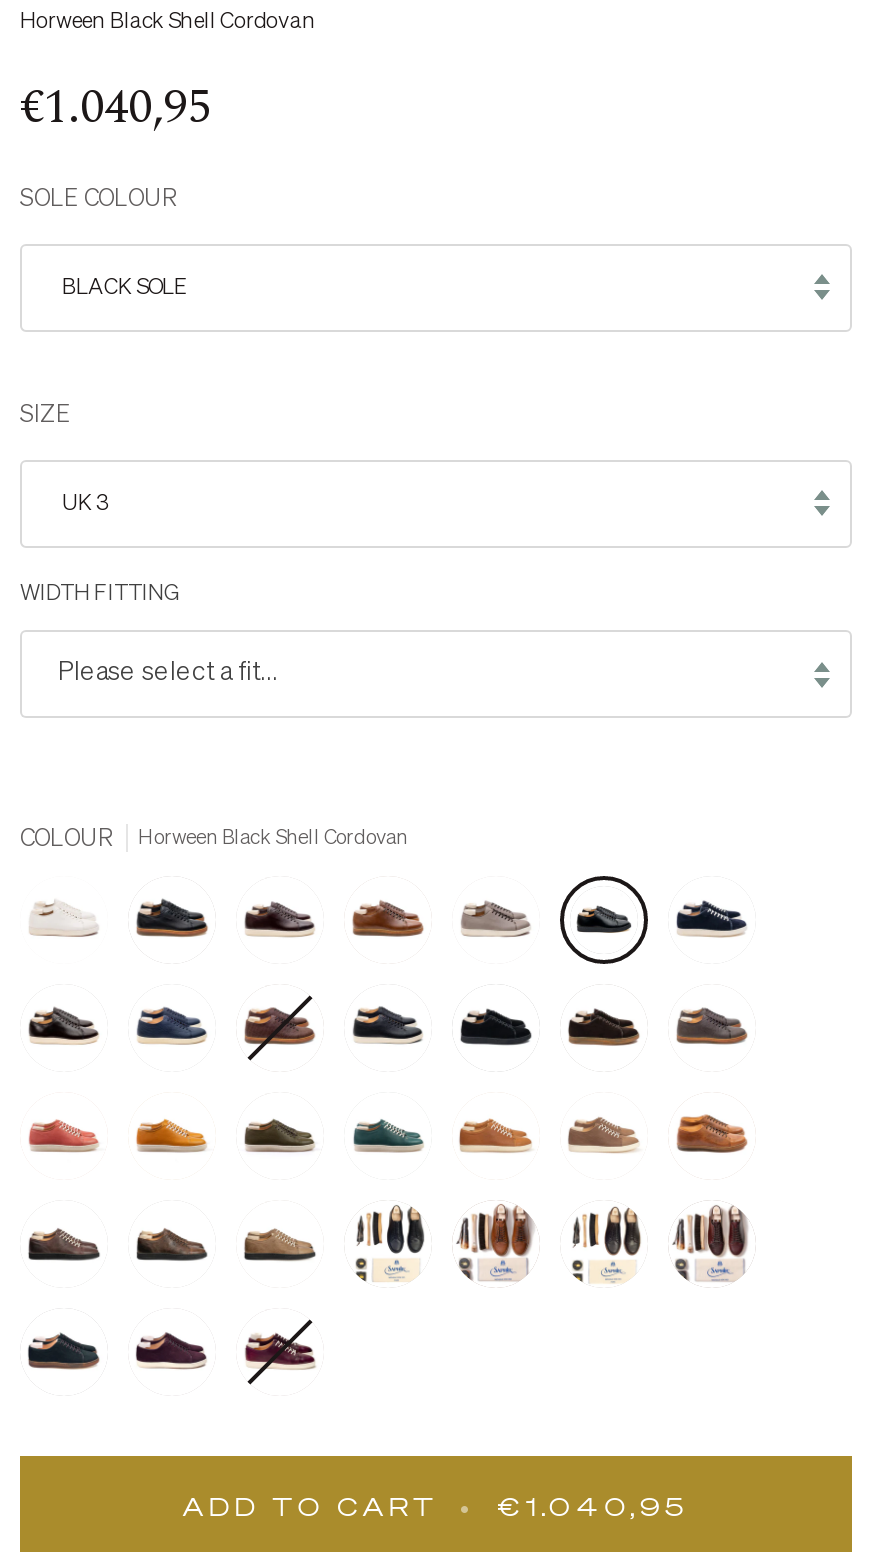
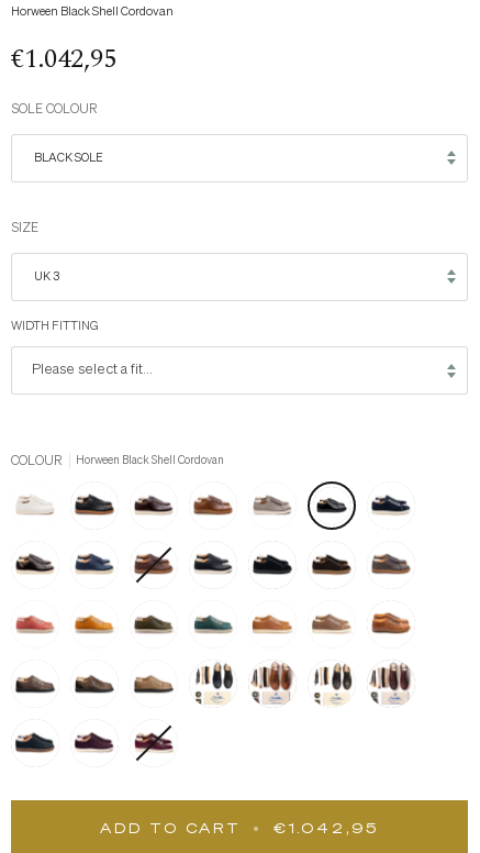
- €1.040,95
+ €1.042,95

- €1.040,95
+ €1.042,95
